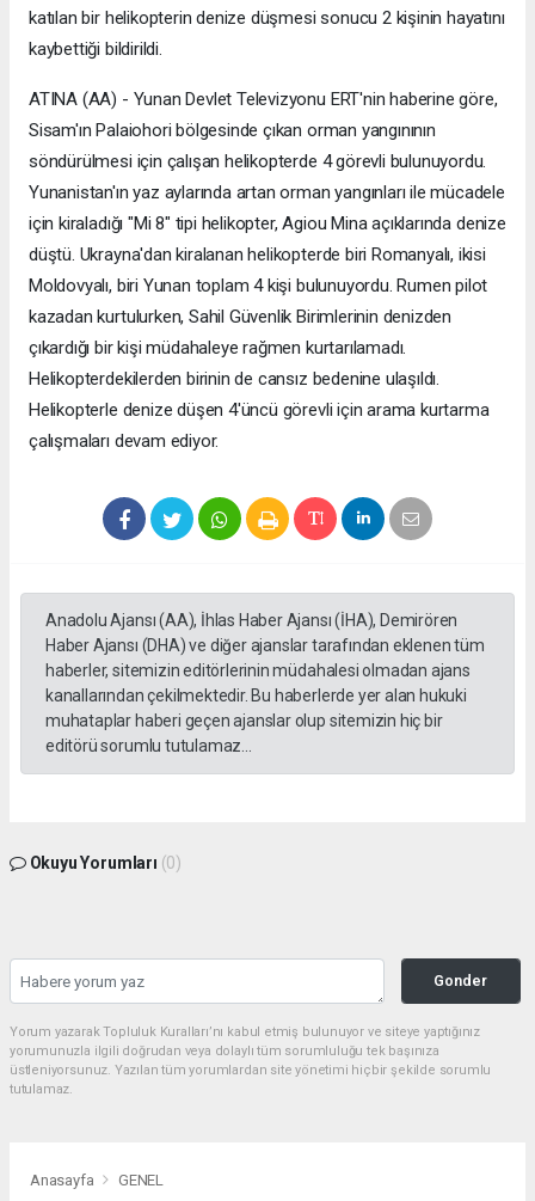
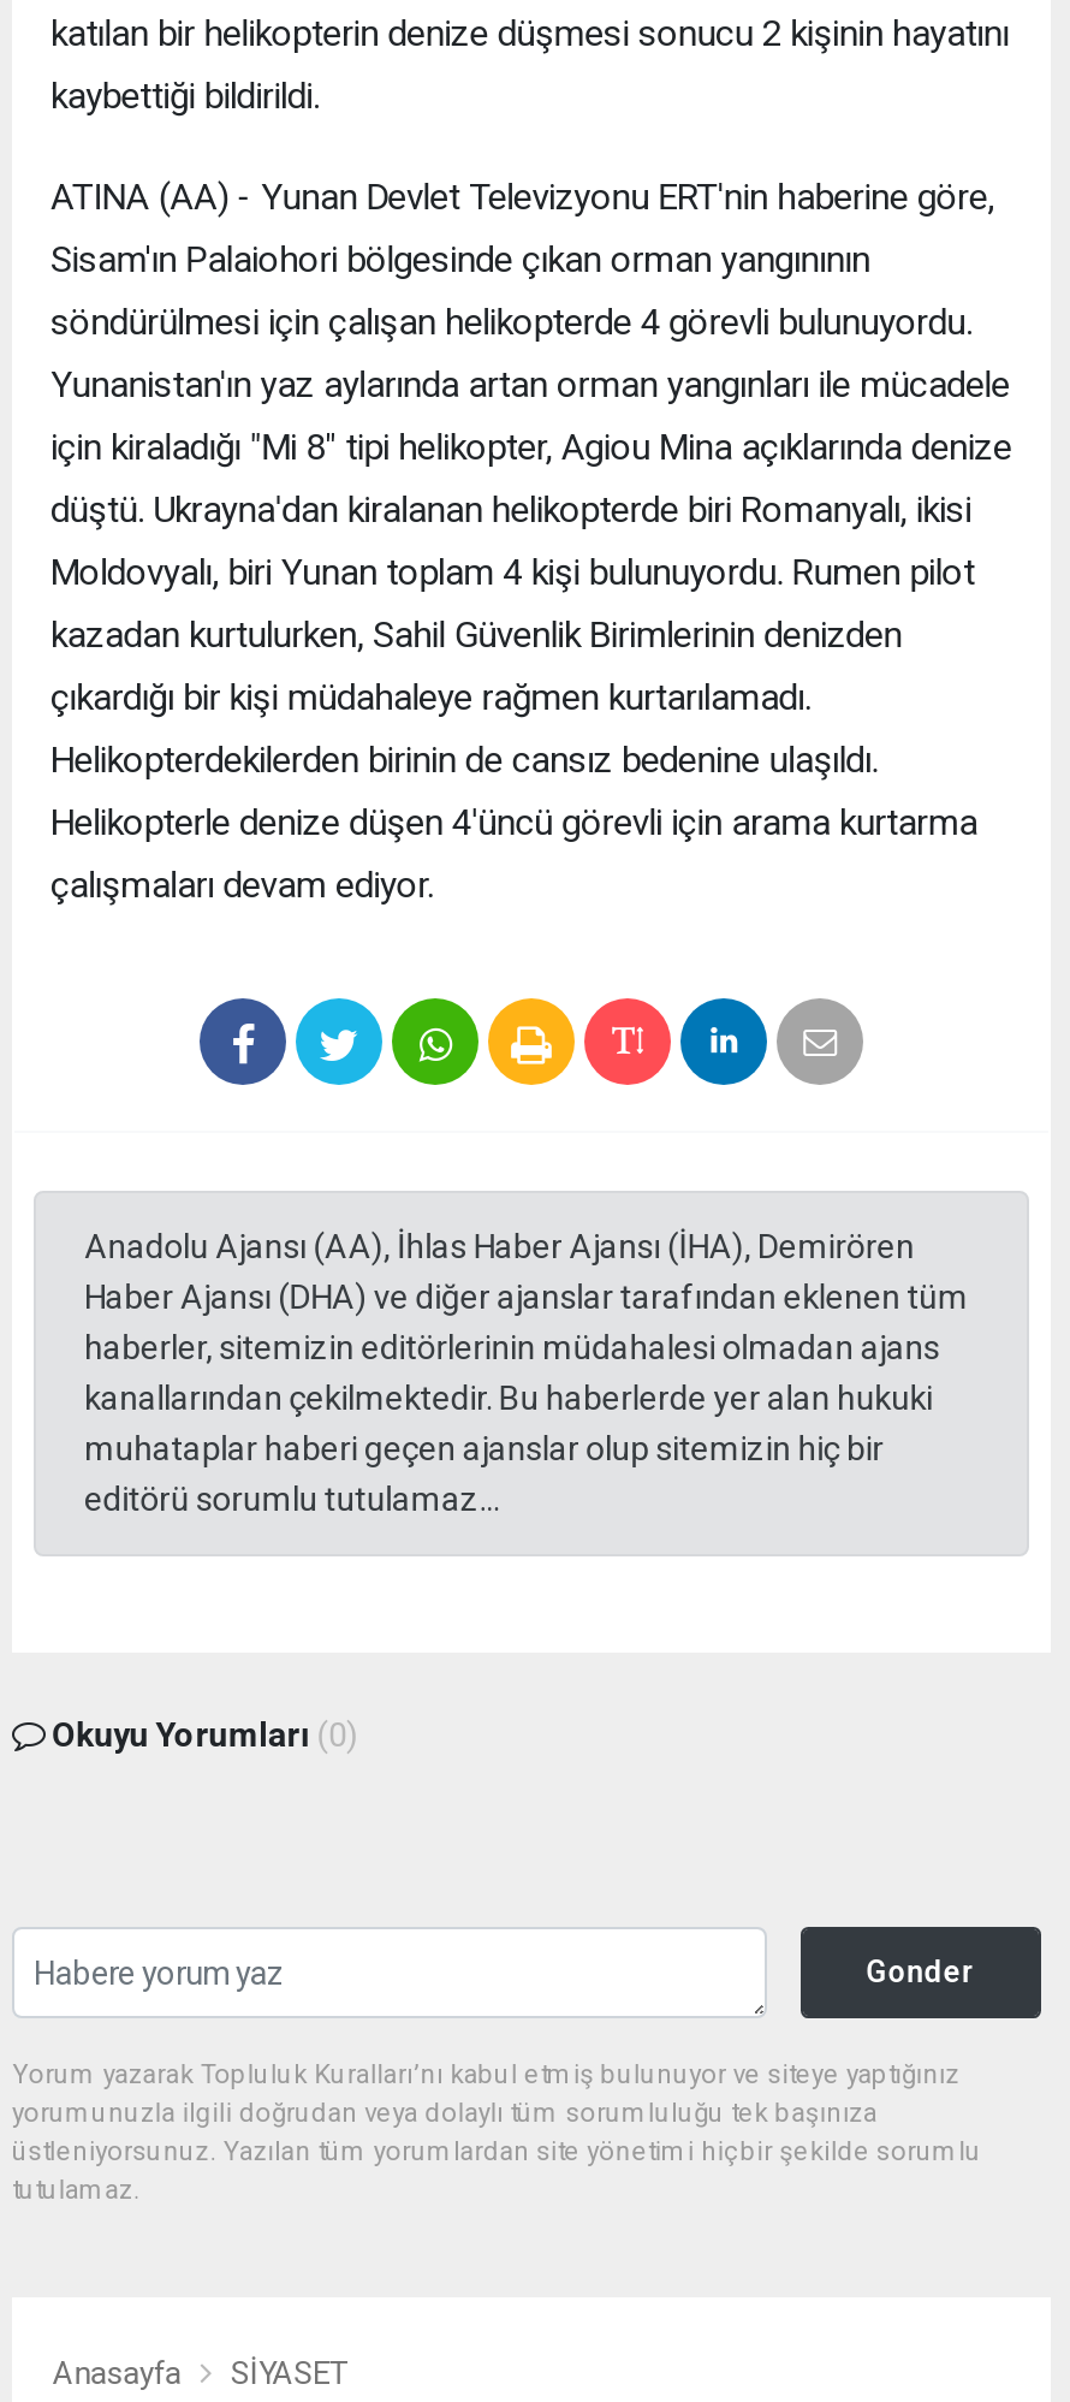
- GENEL
+ SİYASET
